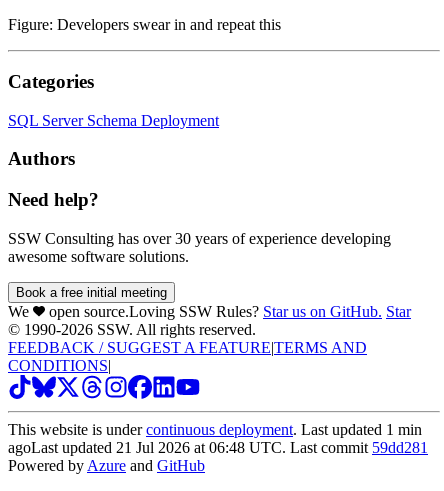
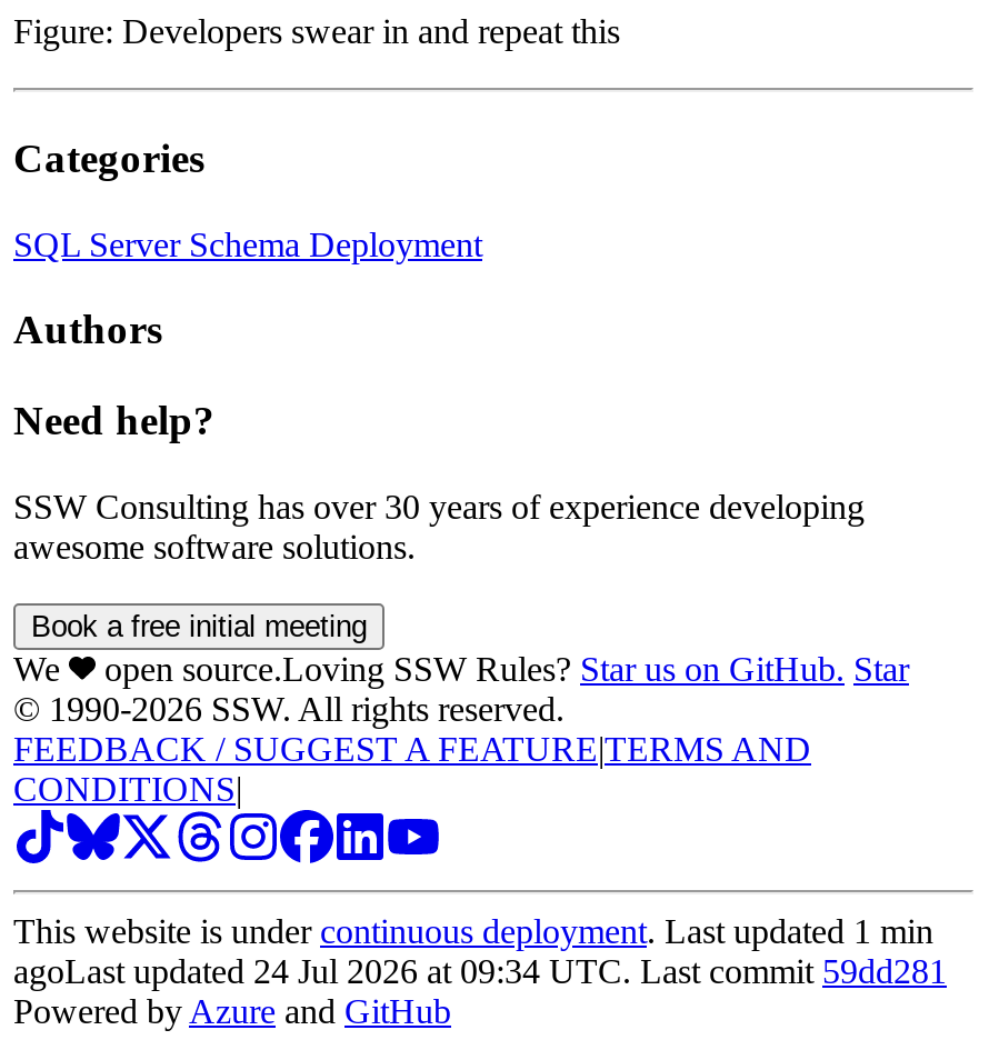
- agoLast updated 21 Jul 2026 at 06:48 UTC. Last commit 59dd281
+ agoLast updated 24 Jul 2026 at 09:34 UTC. Last commit 59dd281
